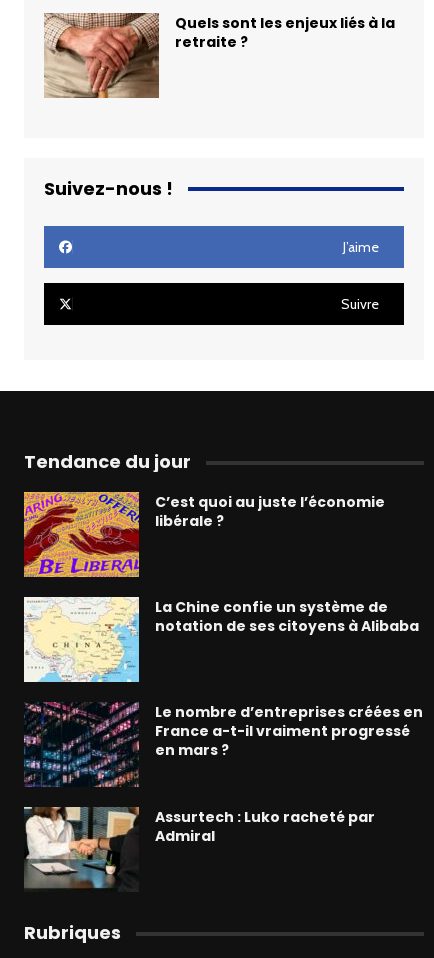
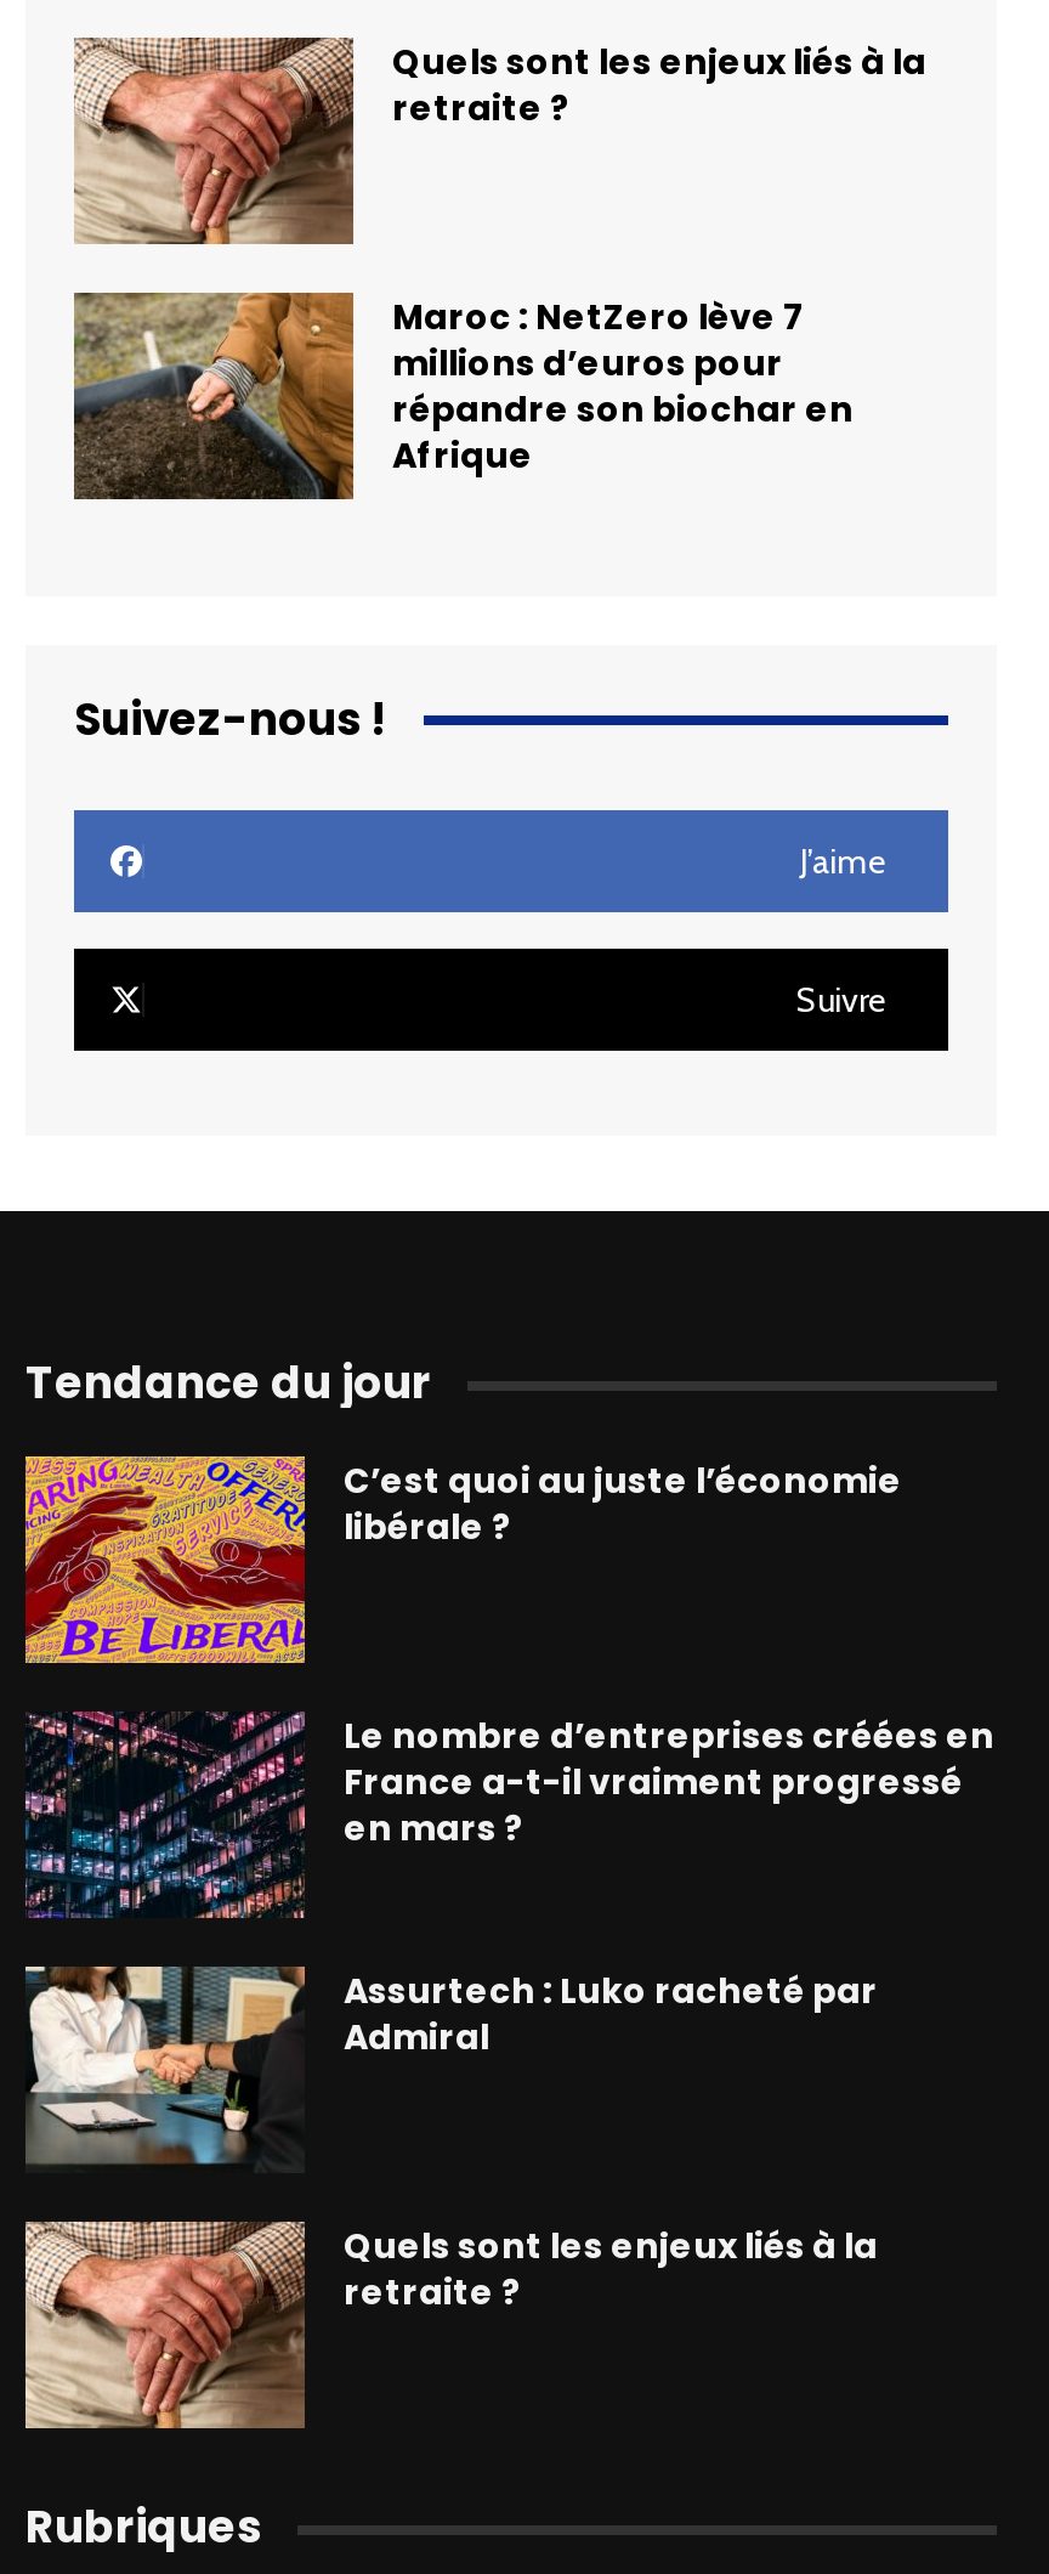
+ [image]
+ Maroc : NetZero lève 7
+ millions d’euros pour
+ répandre son biochar en
+ Afrique

- [image]
- La Chine confie un système de
- notation de ses citoyens à Alibaba

+ [image]
+ Quels sont les enjeux liés à la
+ retraite ?
